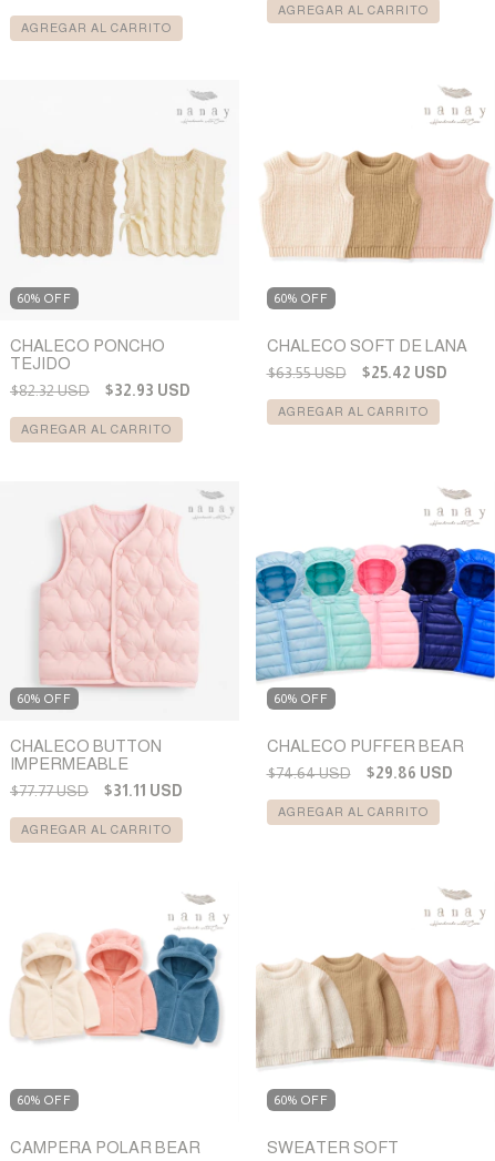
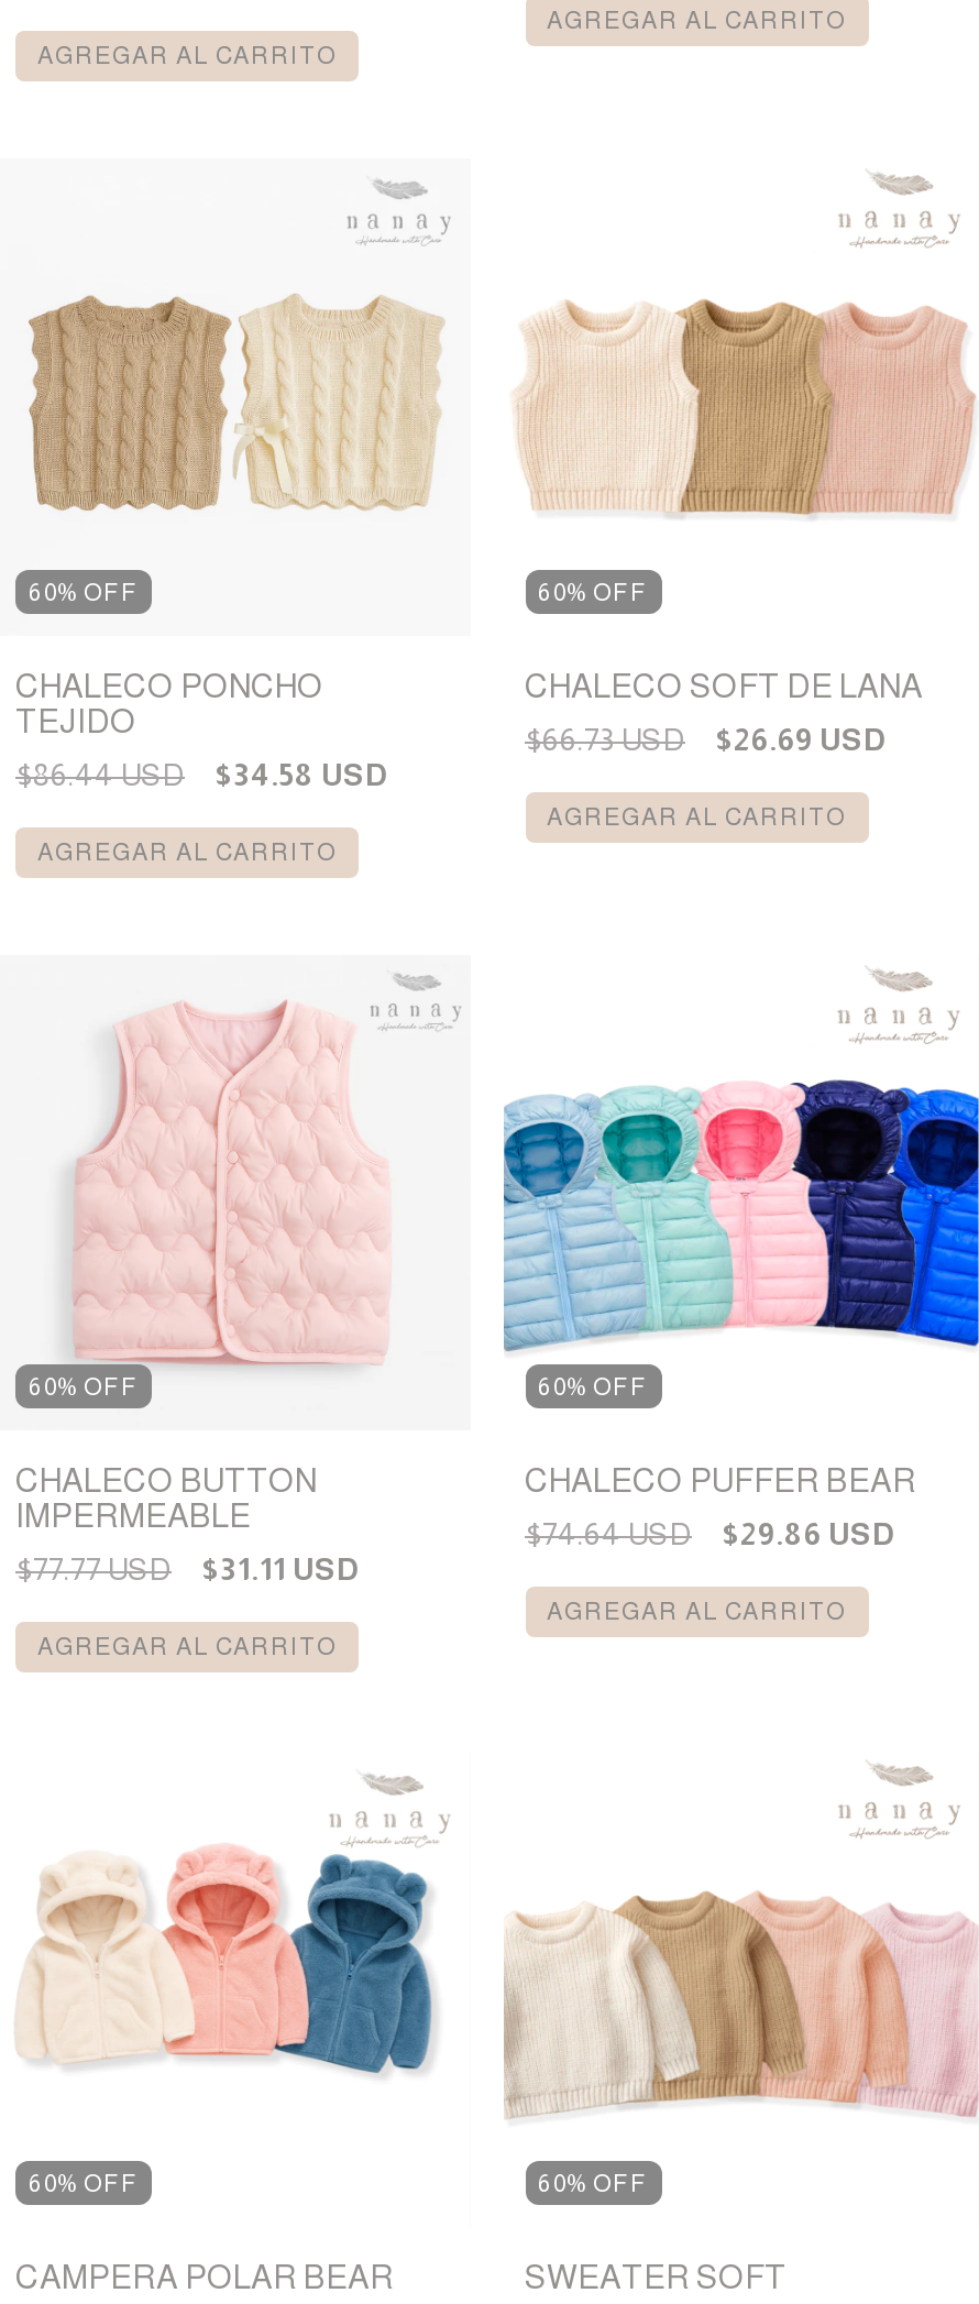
- $63.55 USD
+ $66.73 USD

- $25.42 USD
+ $26.69 USD

- $82.32 USD
+ $86.44 USD

- $32.93 USD
+ $34.58 USD
